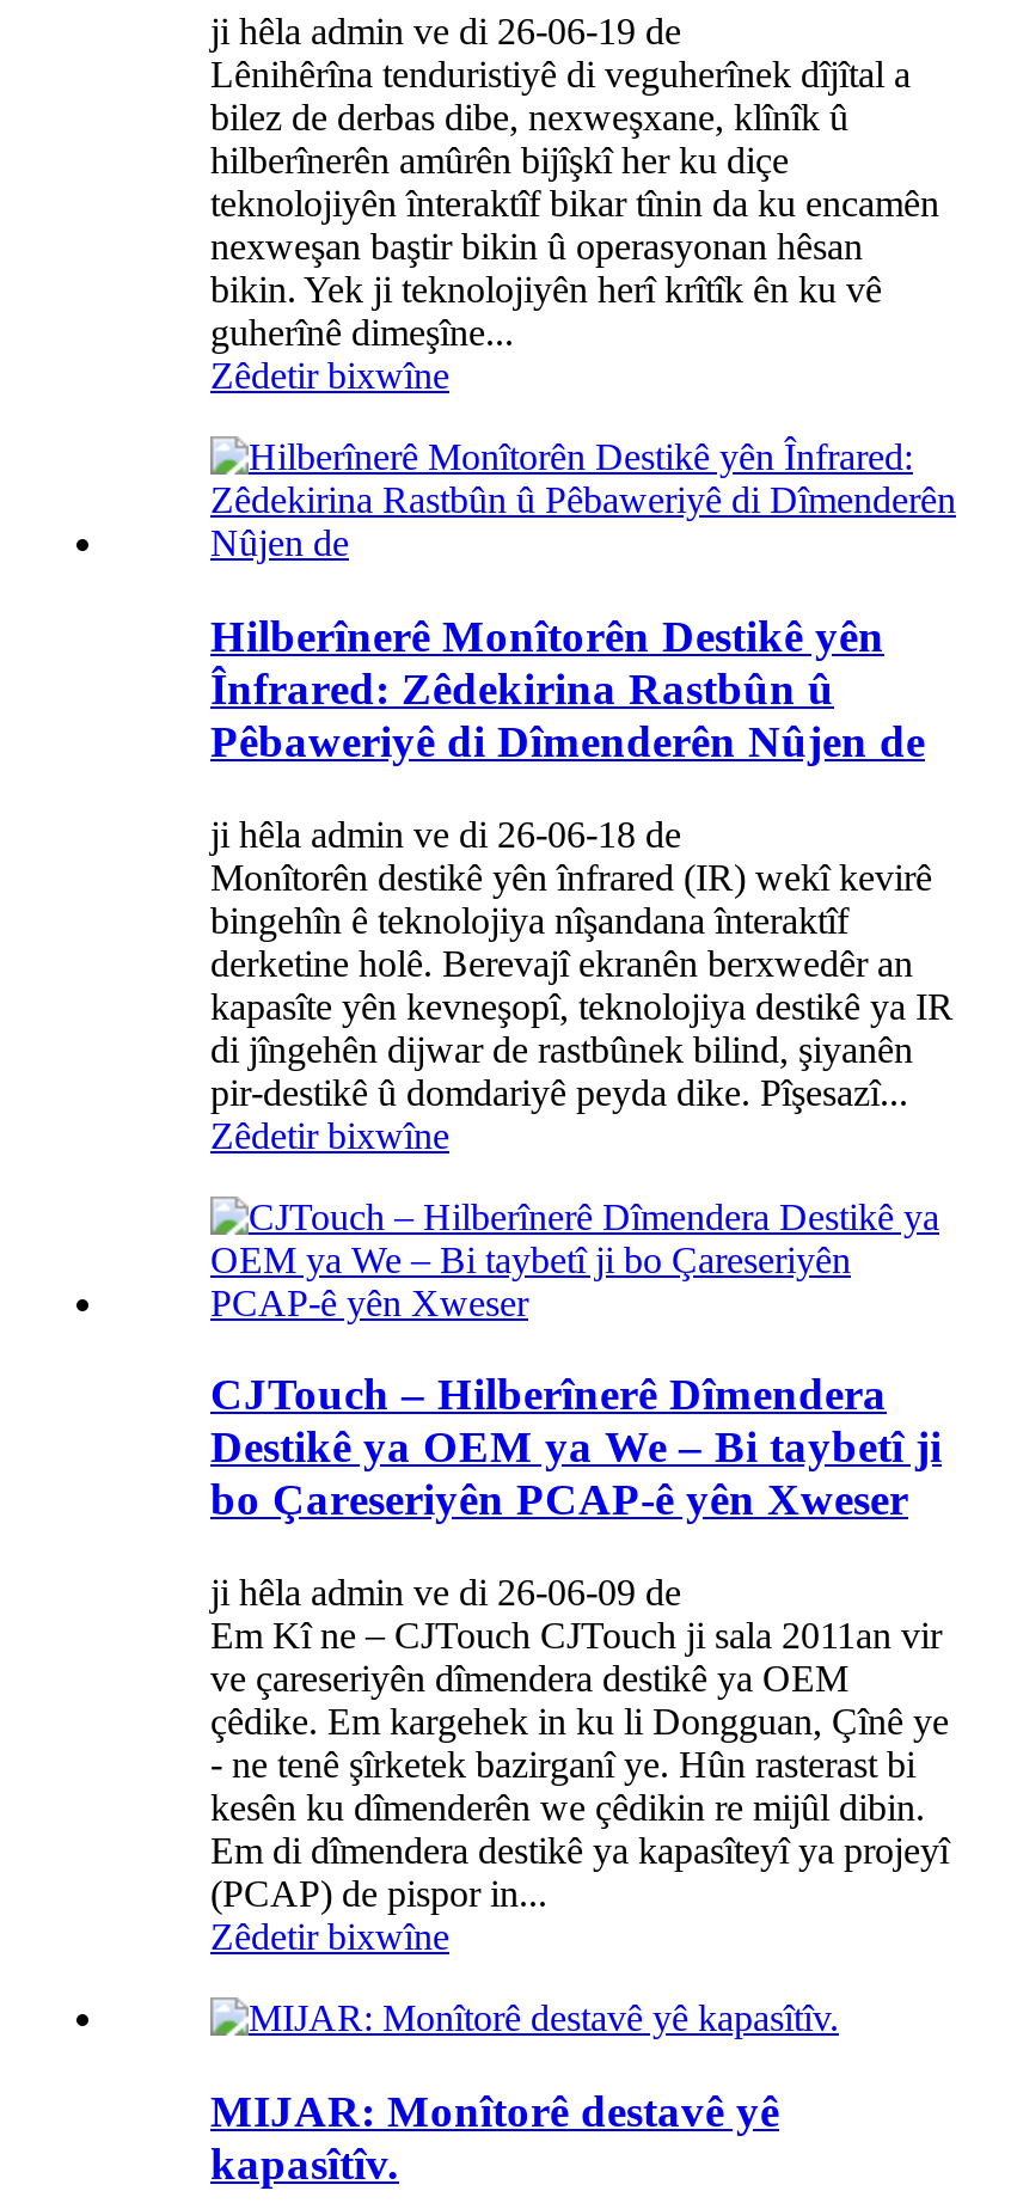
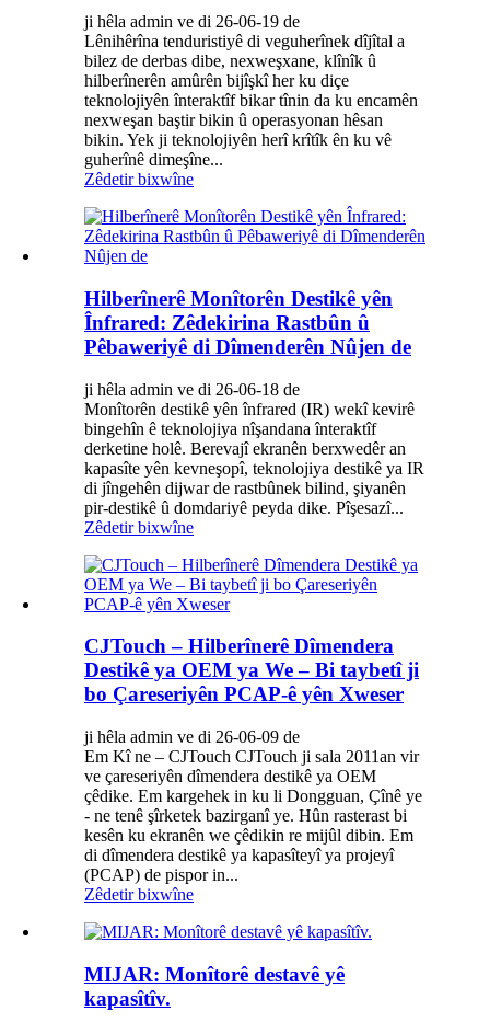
- kesên ku dîmenderên we çêdikin re mijûl dibin.
- Em di dîmendera destikê ya kapasîteyî ya projeyî
+ kesên ku ekranên we çêdikin re mijûl dibin. Em
+ di dîmendera destikê ya kapasîteyî ya projeyî
